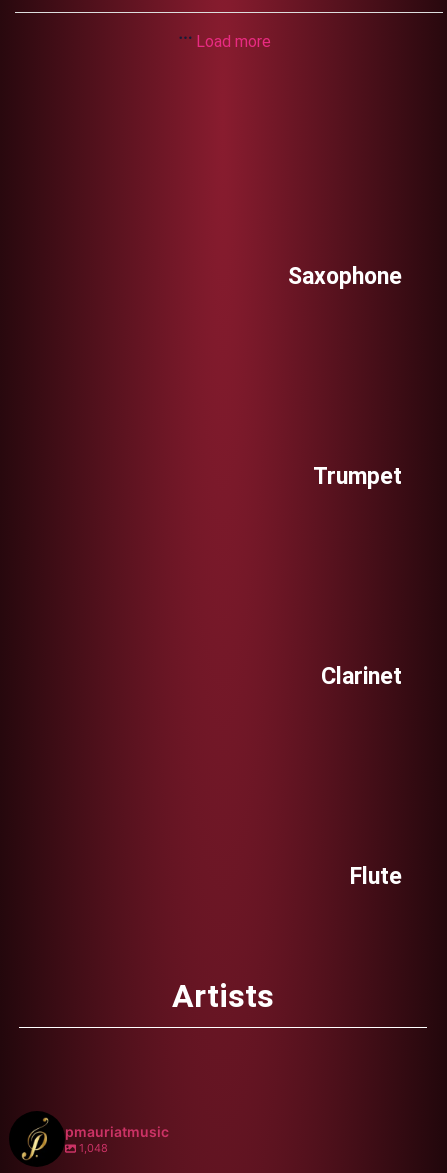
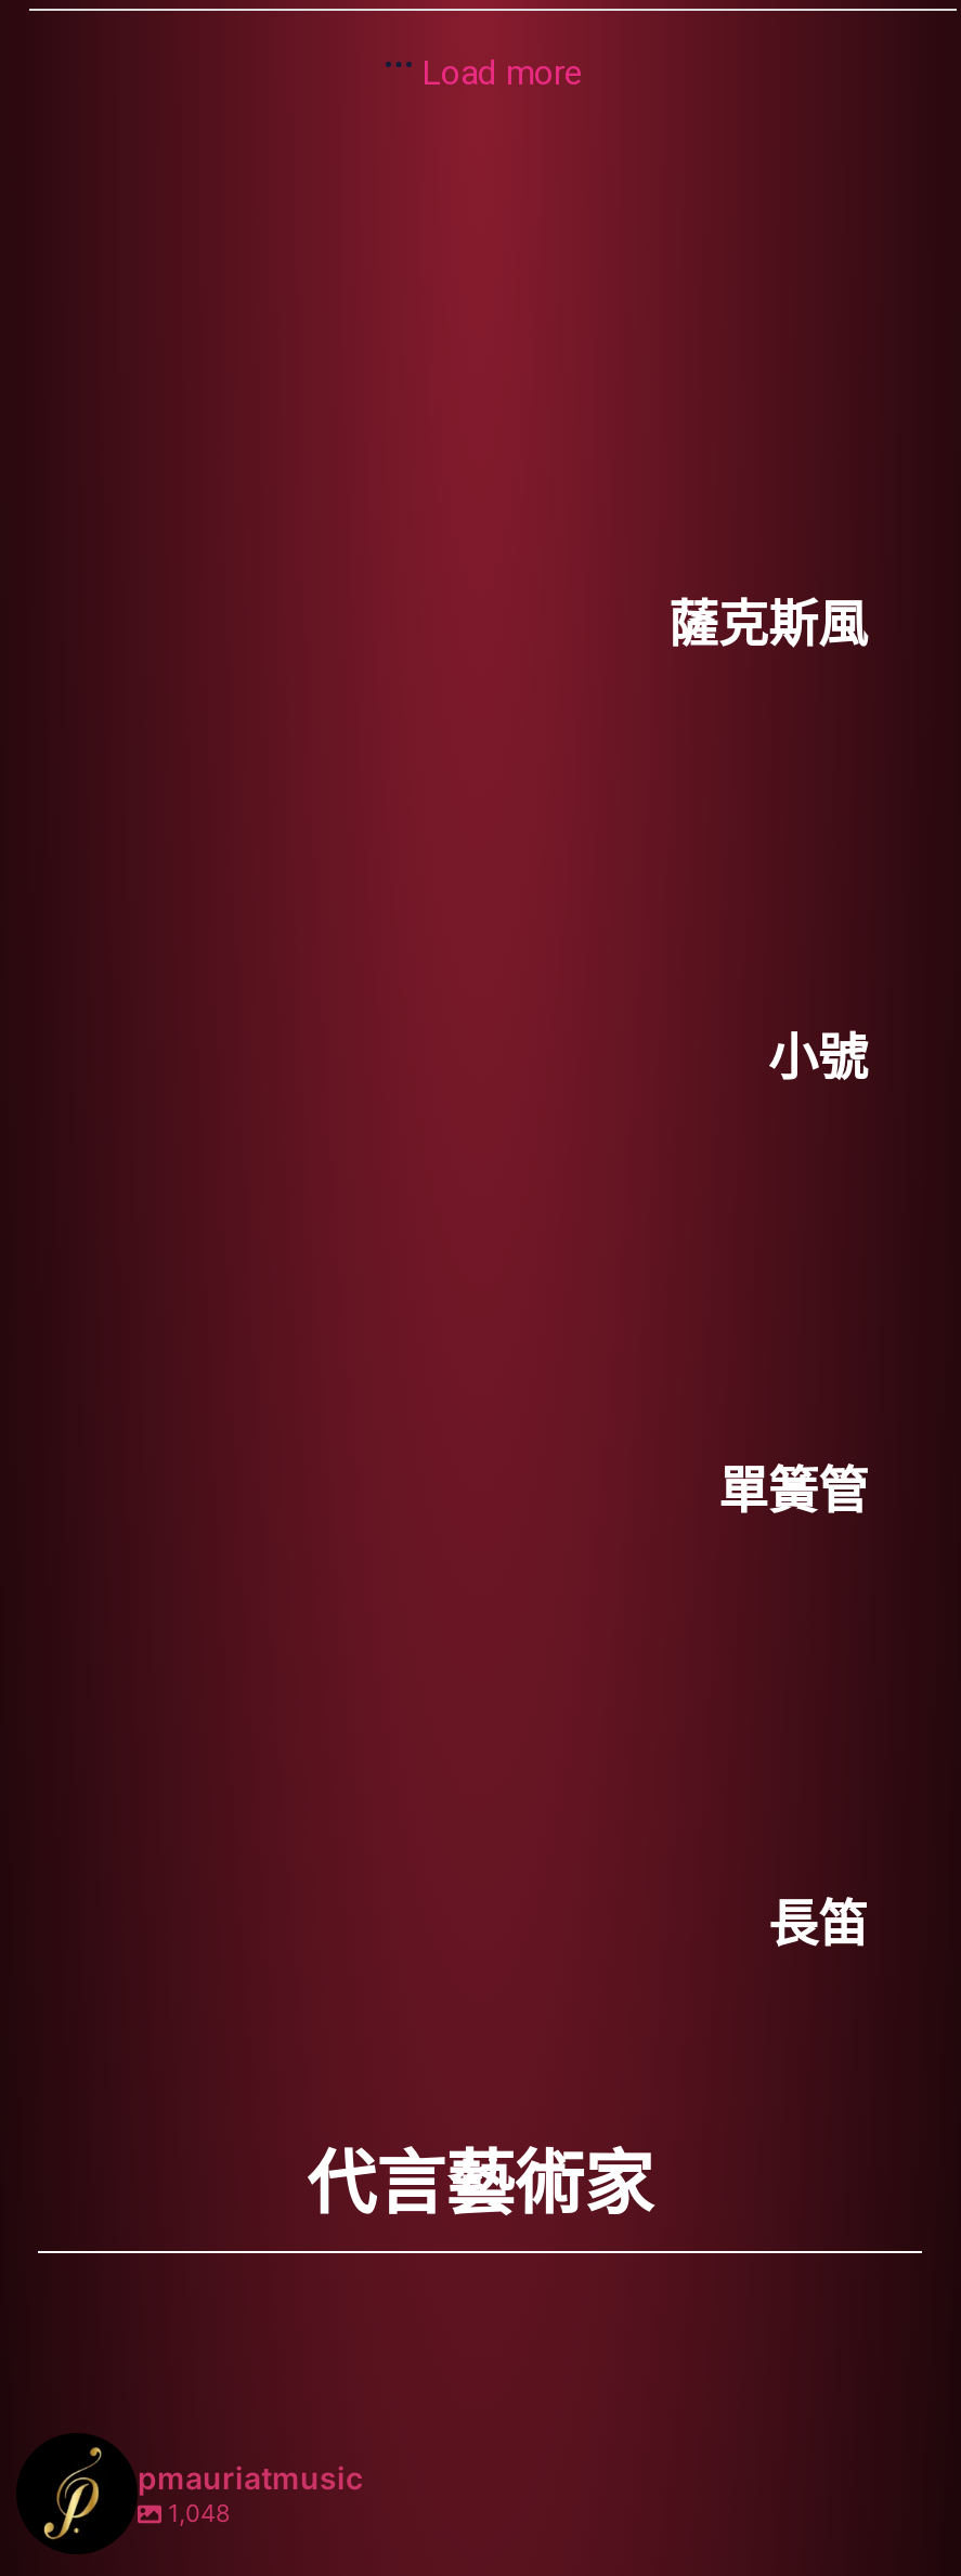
- Saxophone
+ 薩克斯風

- Trumpet
+ 小號

- Clarinet
+ 單簧管

- Flute
+ 長笛

- Artists
+ 代言藝術家
